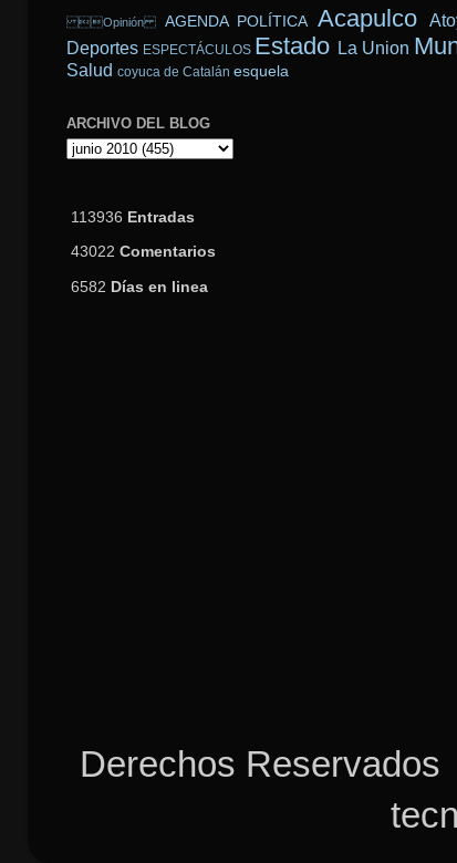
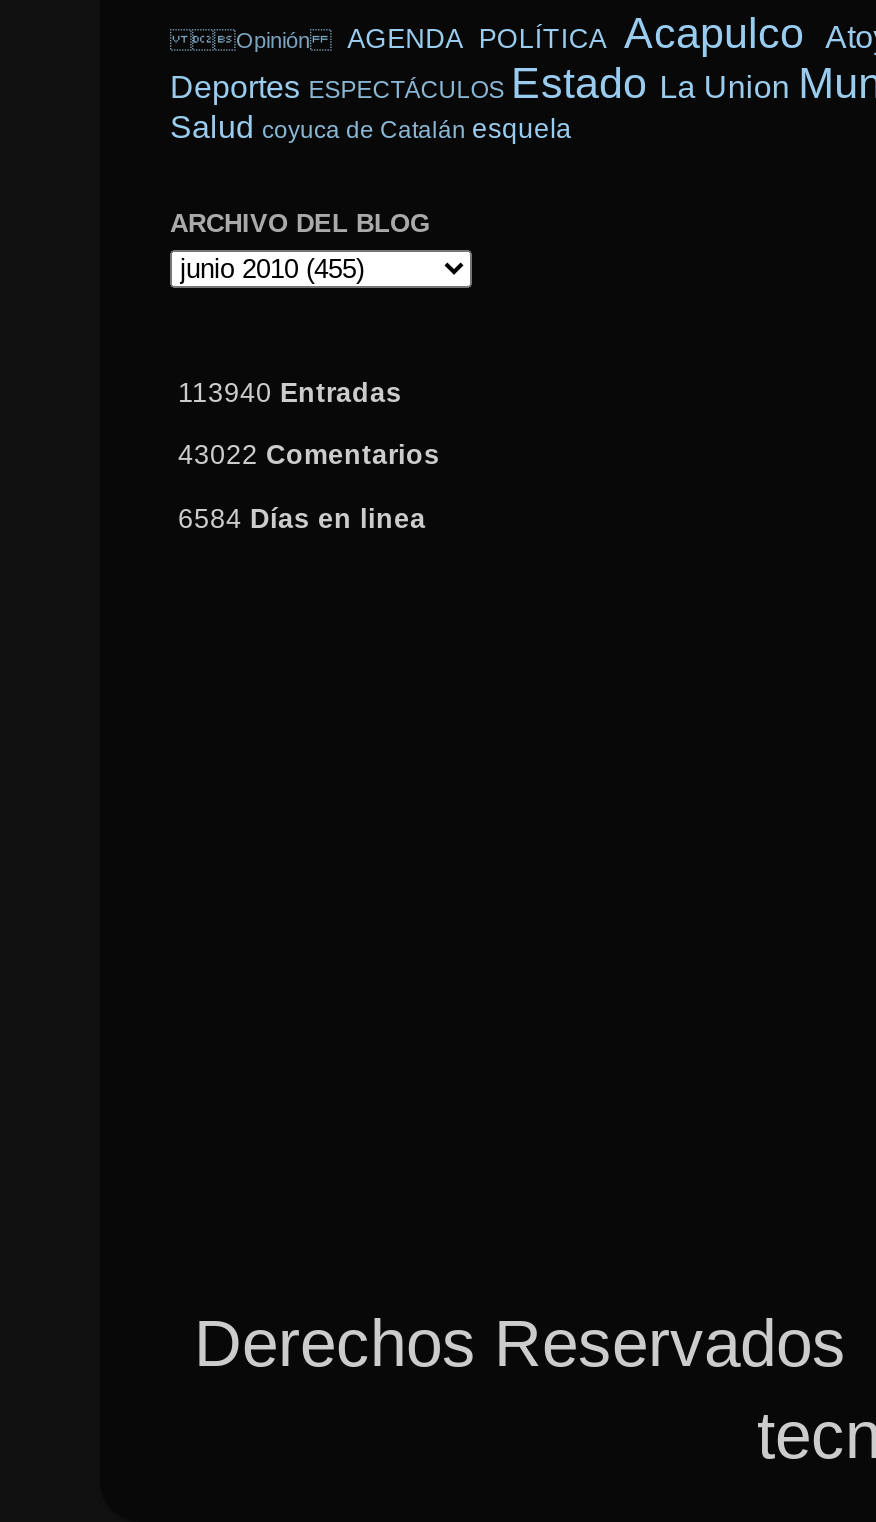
- 113936 Entradas
+ 113940 Entradas

- 6582 Días en linea
+ 6584 Días en linea
